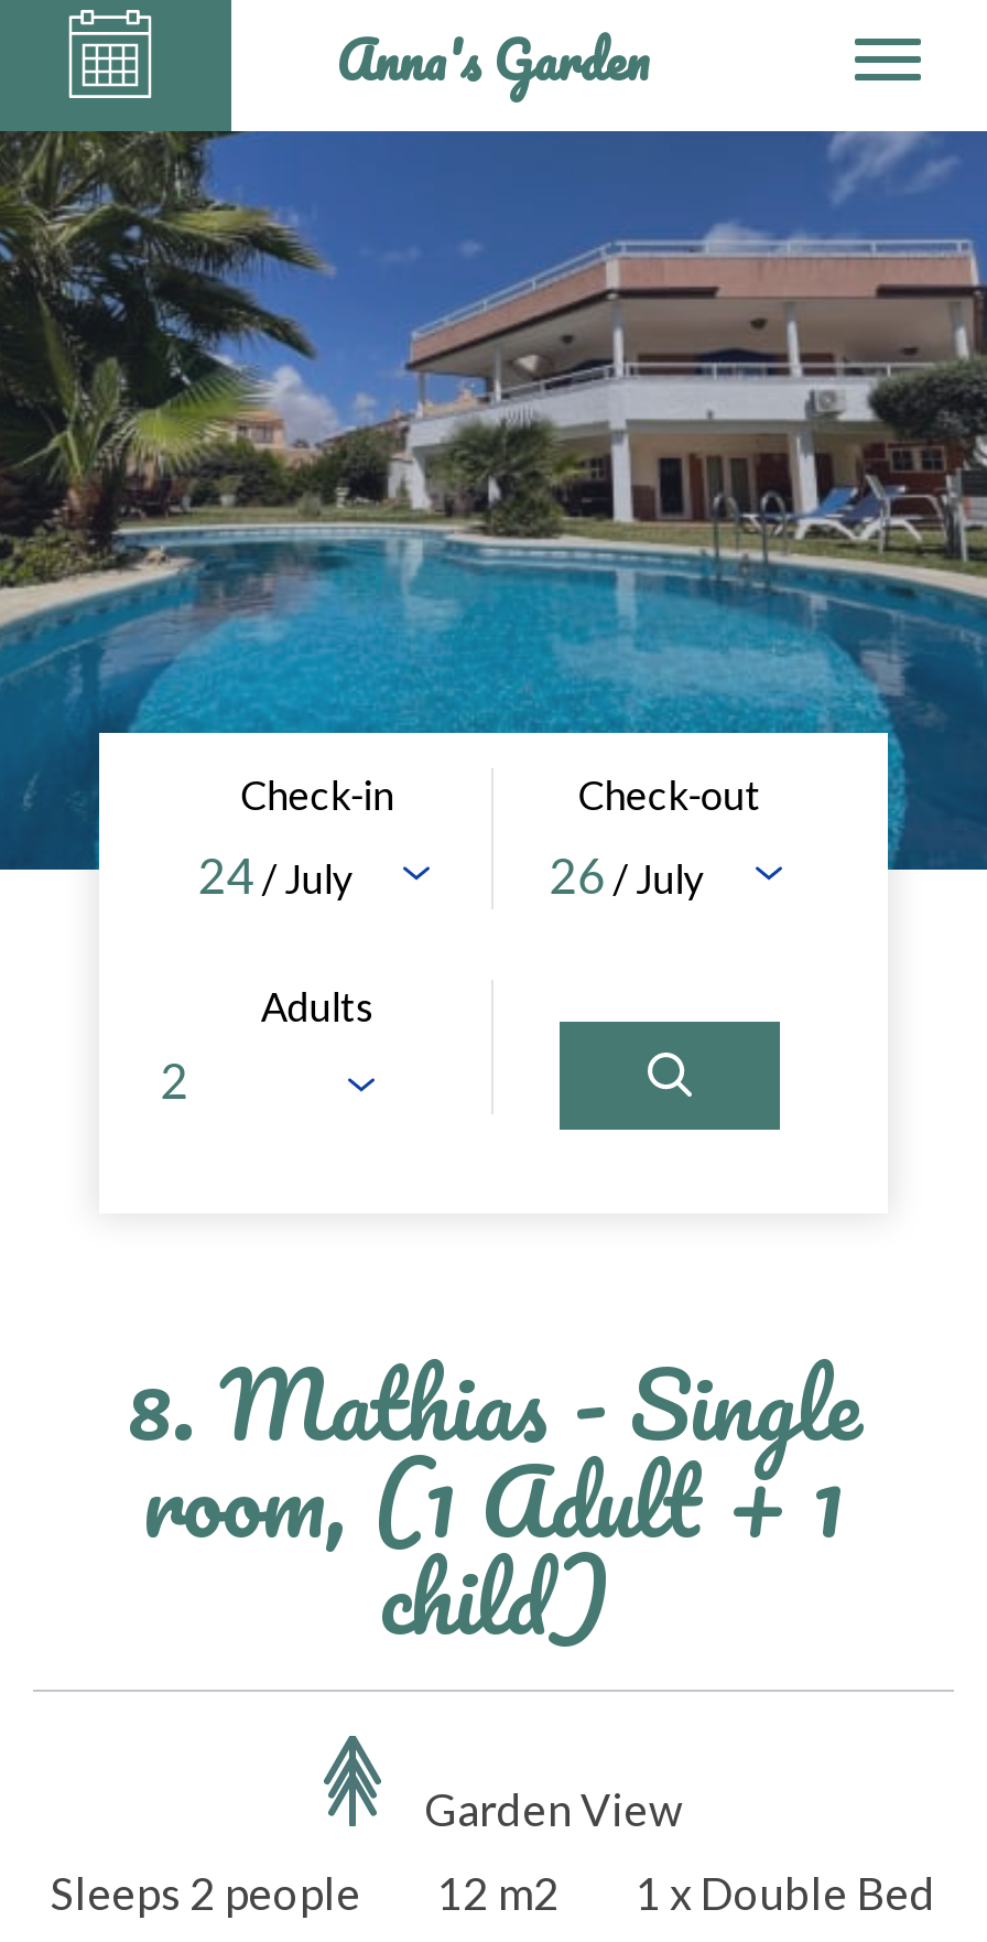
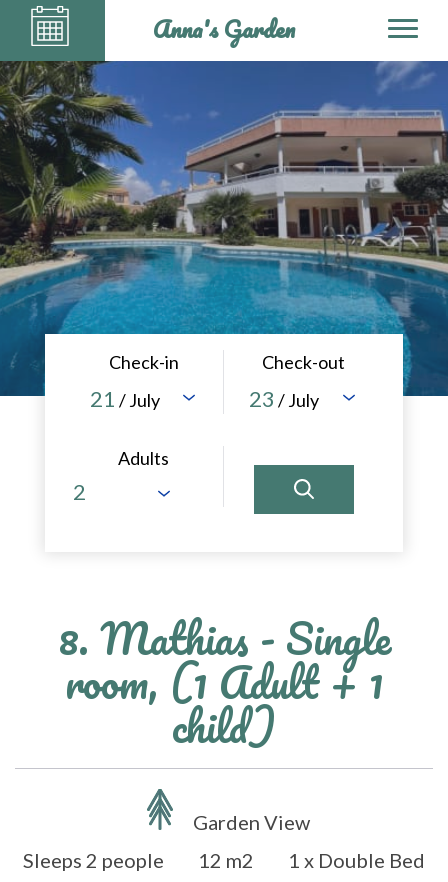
- 24 / July
+ 21 / July

- 26 / July
+ 23 / July
